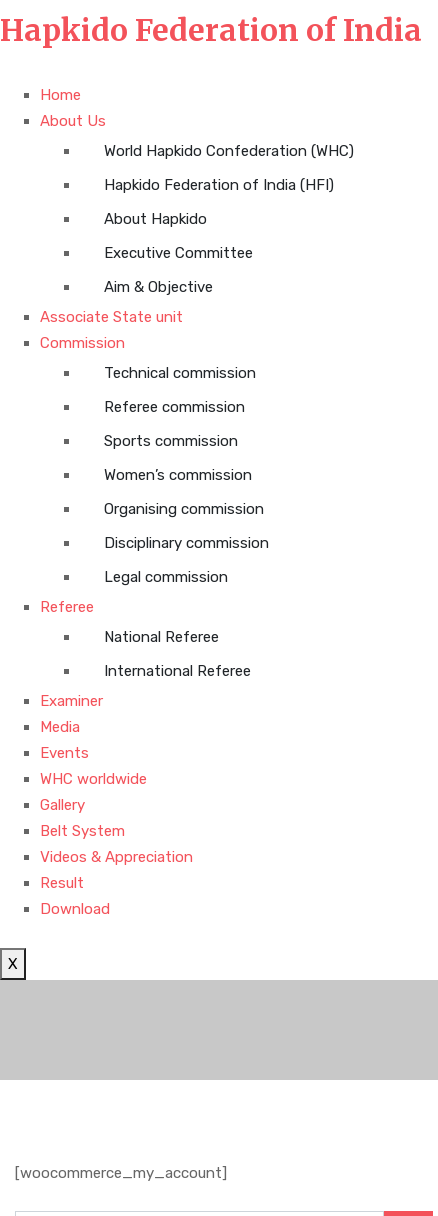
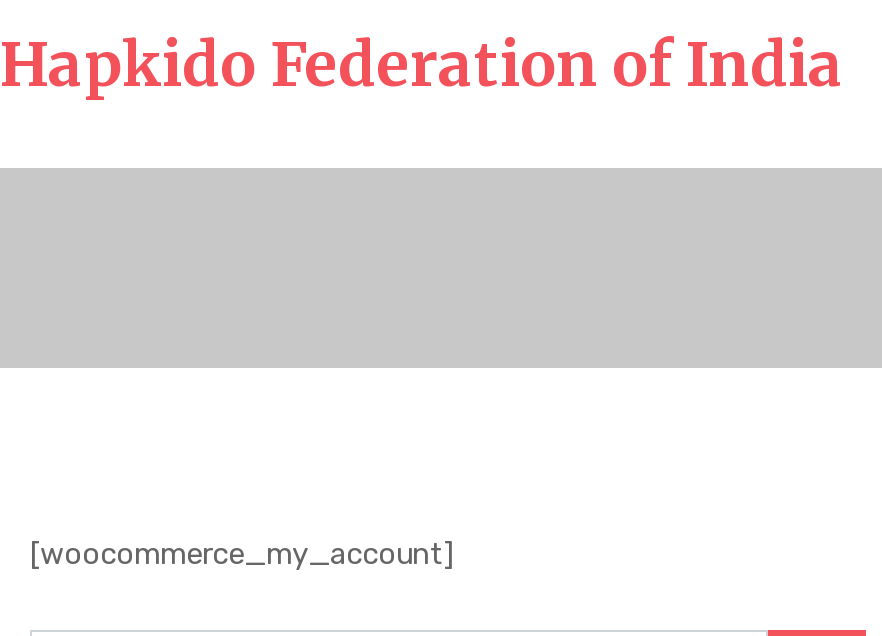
- Home
- About Us
- World Hapkido Confederation (WHC)
- Hapkido Federation of India (HFI)
- About Hapkido
- Executive Committee
- Aim & Objective
- Associate State unit
- Commission
- Technical commission
- Referee commission
- Sports commission
- Women’s commission
- Organising commission
- Disciplinary commission
- Legal commission
- Referee
- National Referee
- International Referee
- Examiner
- Media
- Events
- WHC worldwide
- Gallery
- Belt System
- Videos & Appreciation
- Result
- Download
- X
